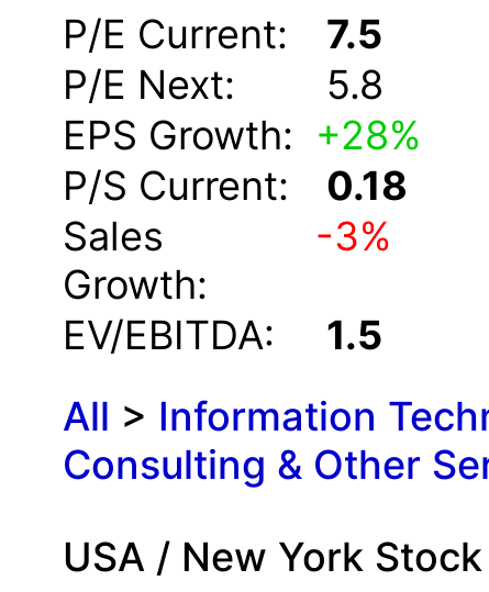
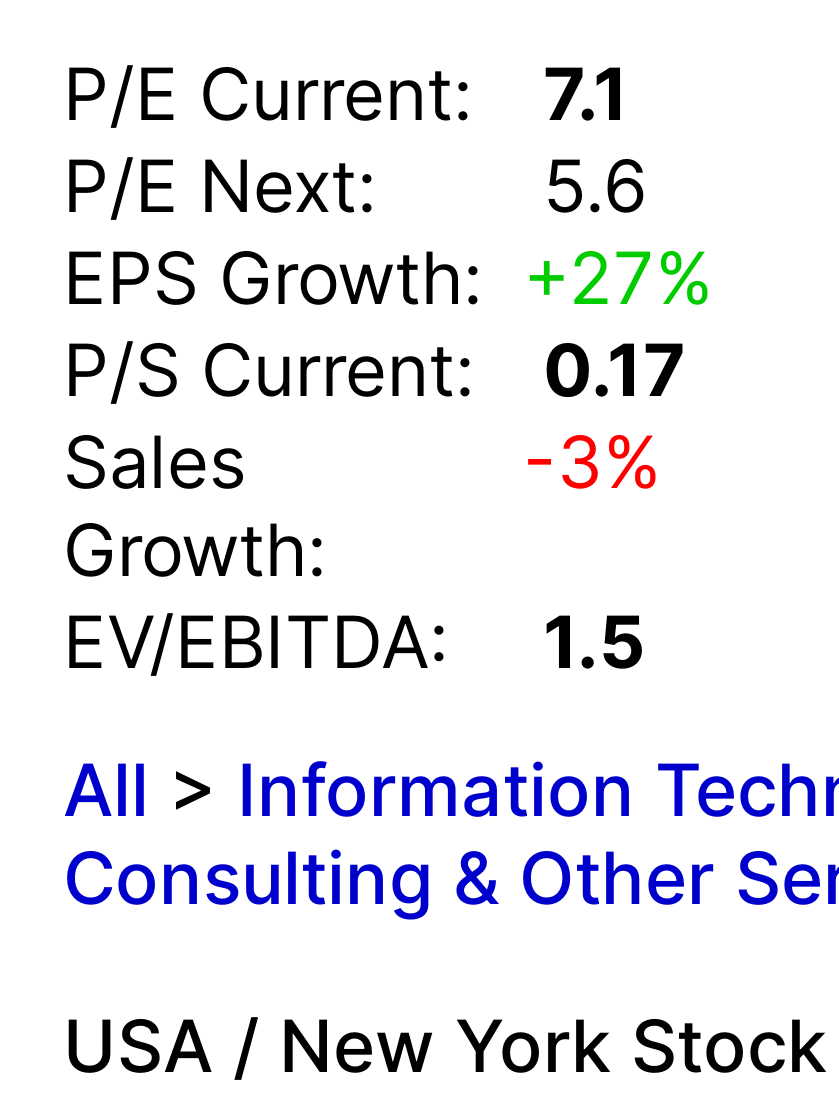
- P/E Current: 7.5
+ P/E Current: 7.1

- P/E Next: 5.8
+ P/E Next: 5.6

- EPS Growth: +28%
+ EPS Growth: +27%

- P/S Current: 0.18
+ P/S Current: 0.17
